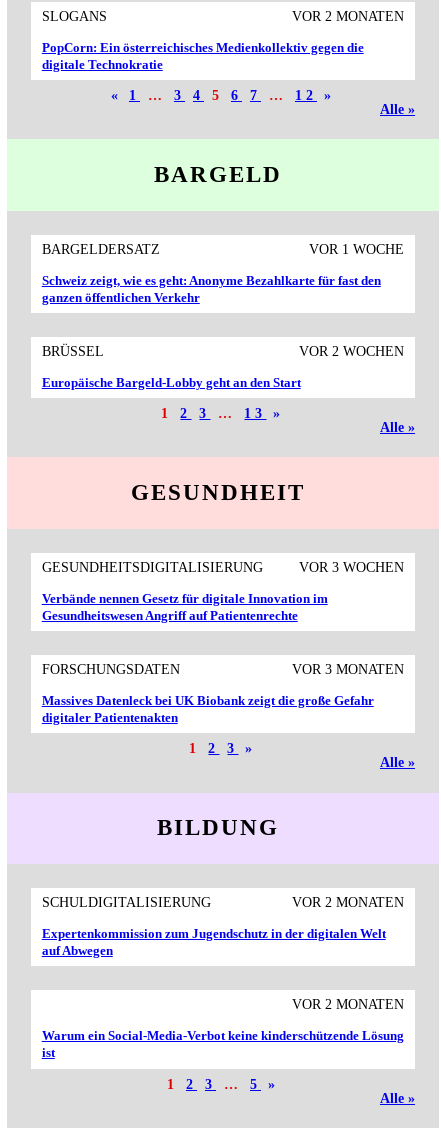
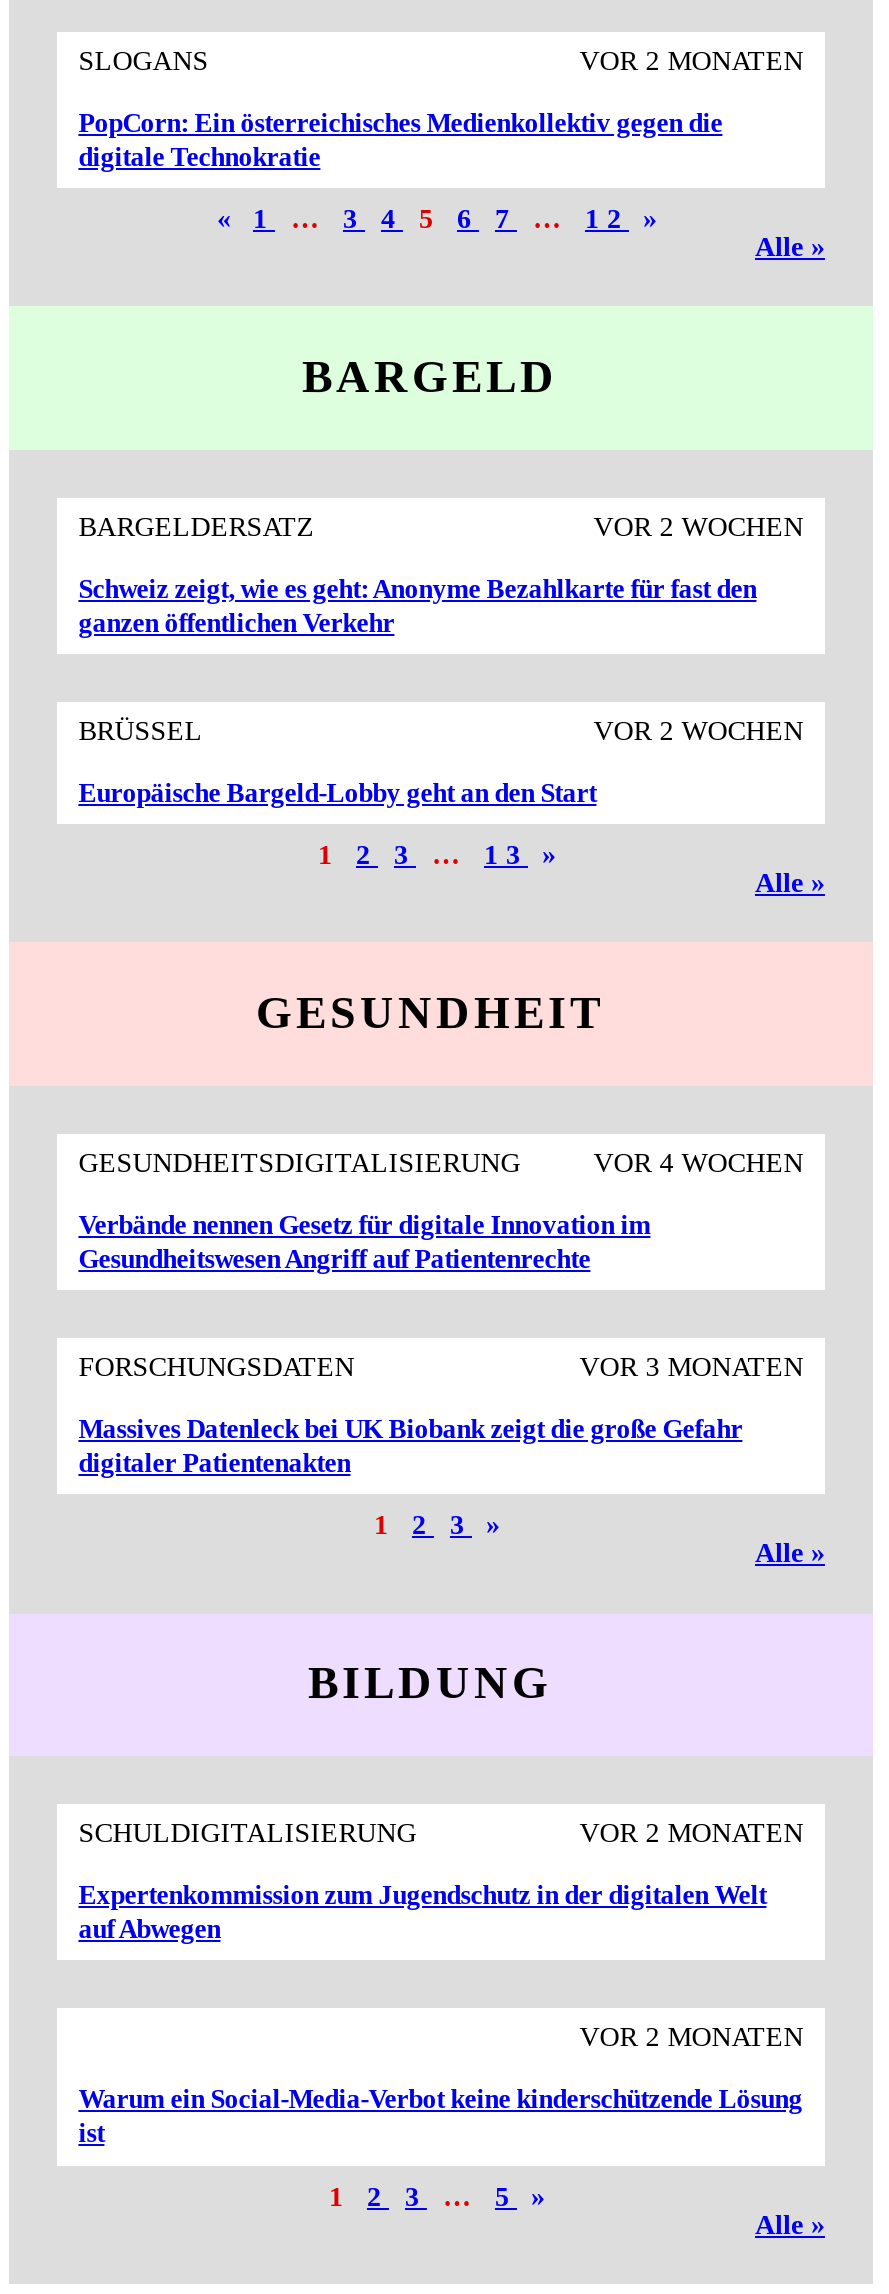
- VOR 1 WOCHE
+ VOR 2 WOCHEN

- VOR 3 WOCHEN
+ VOR 4 WOCHEN
